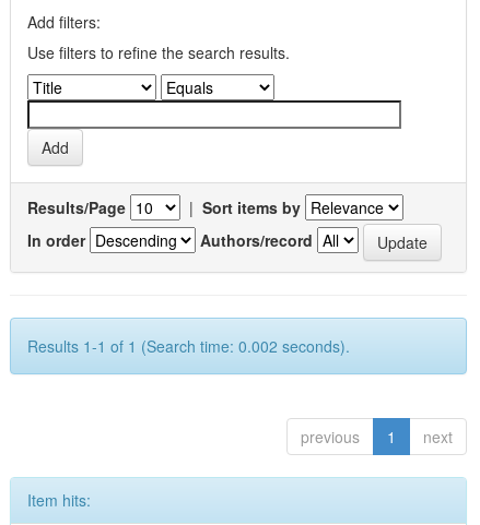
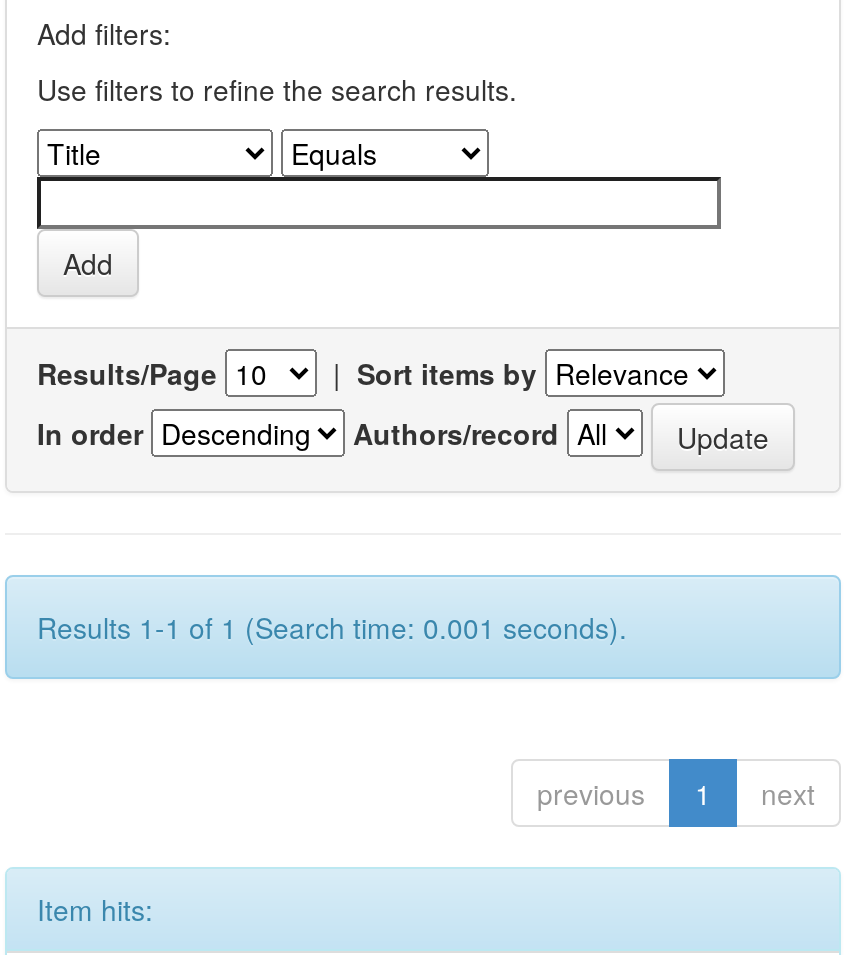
- Results 1-1 of 1 (Search time: 0.002 seconds).
+ Results 1-1 of 1 (Search time: 0.001 seconds).
